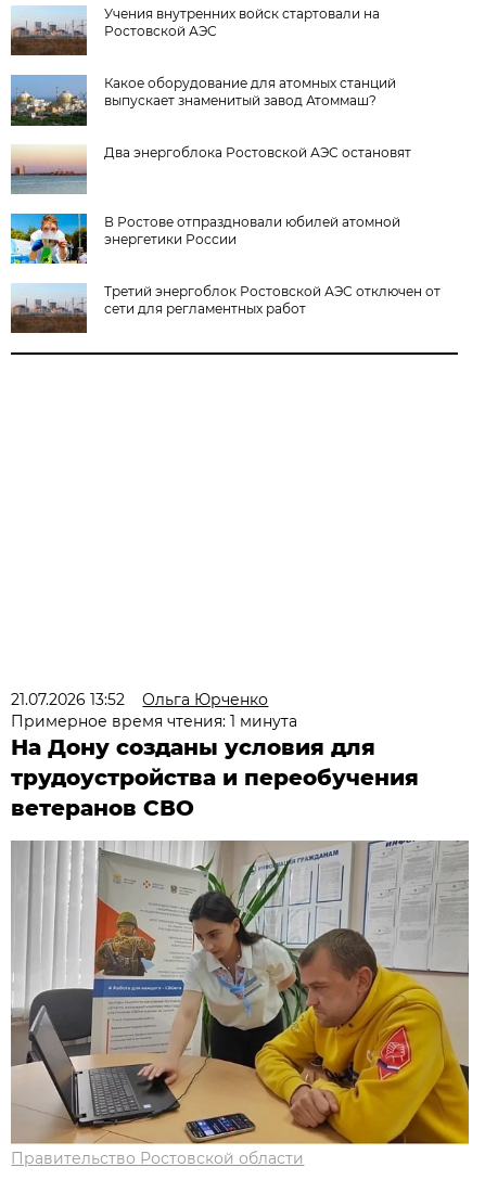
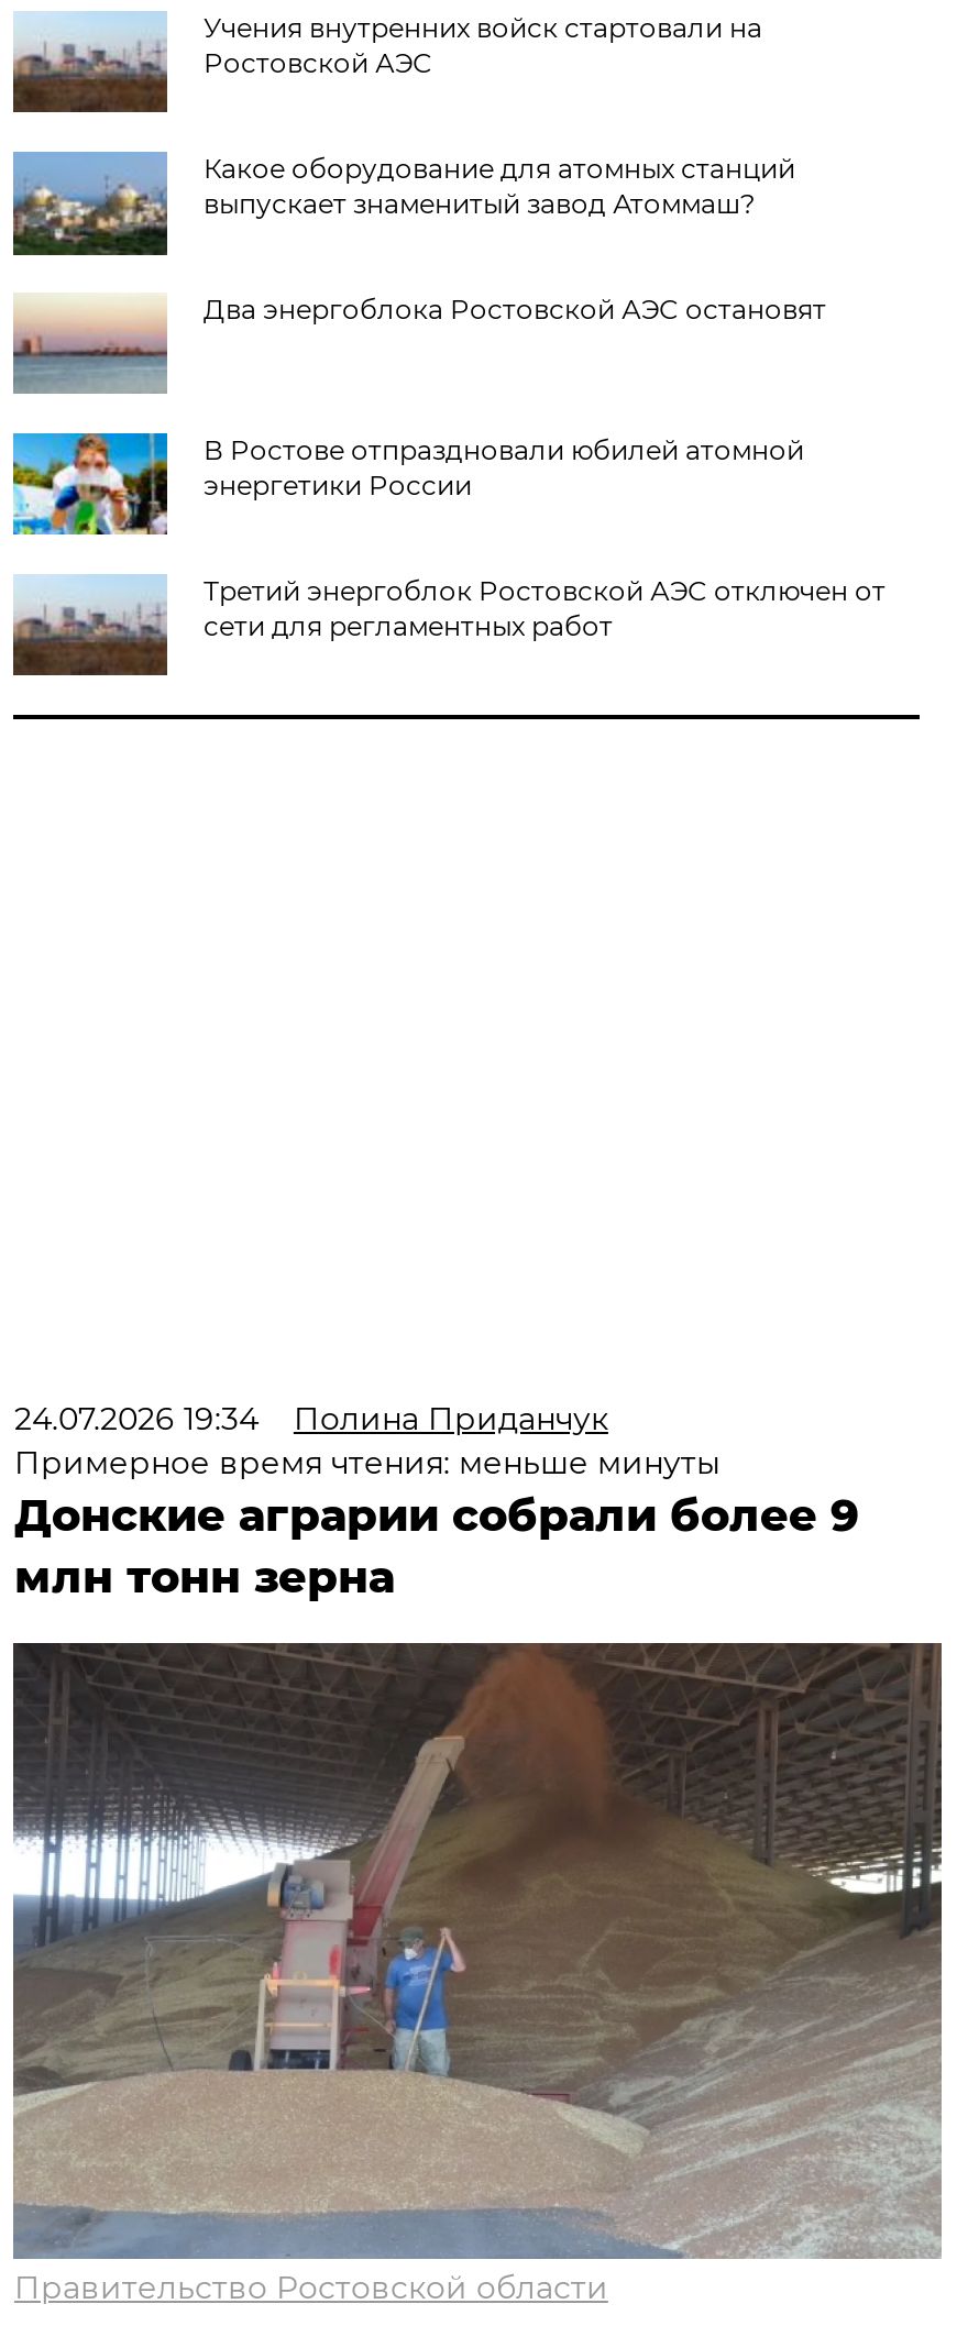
- 21.07.2026 13:52
- Ольга Юрченко
- Примерное время чтения: 1 минута
- На Дону созданы условия для
- трудоустройства и переобучения
- ветеранов СВО
+ 24.07.2026 19:34
+ Полина Приданчук
+ Примерное время чтения: меньше минуты
+ Донские аграрии собрали более 9
+ млн тонн зерна

- [image]
+ [image]
